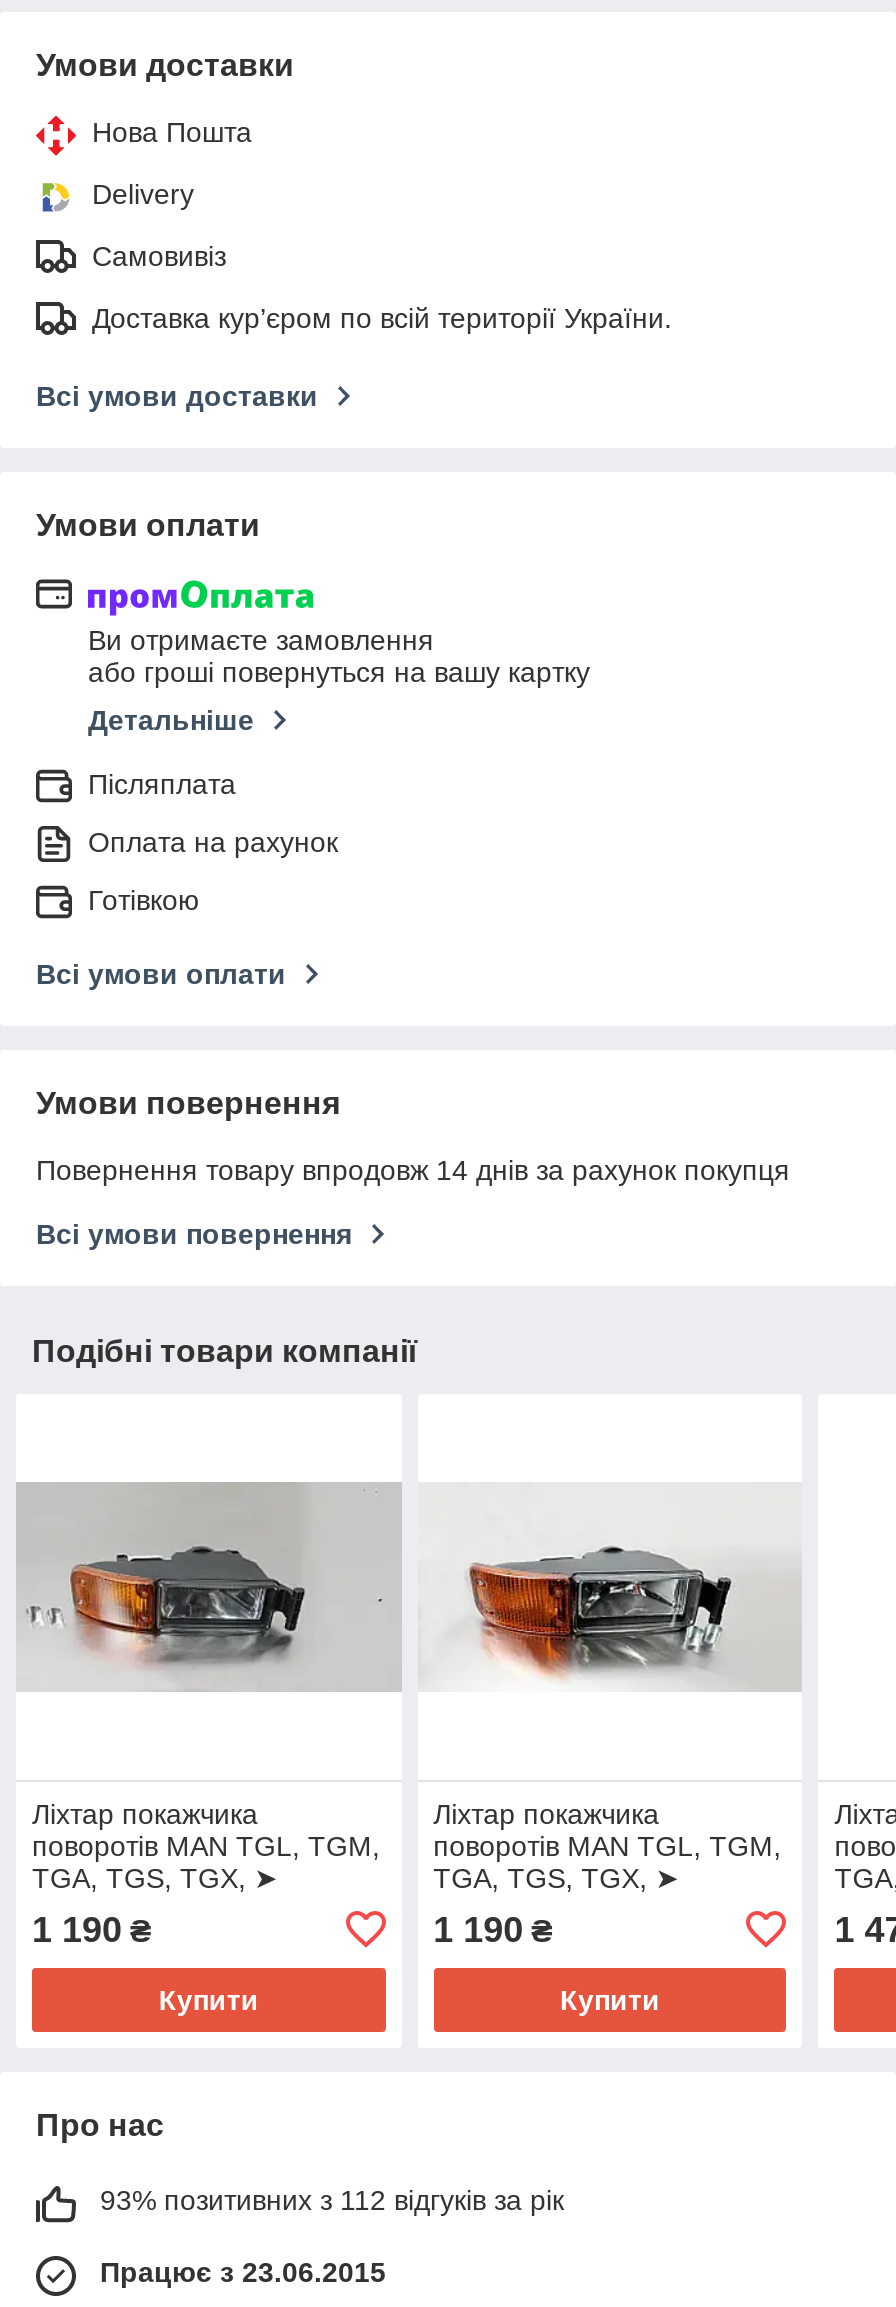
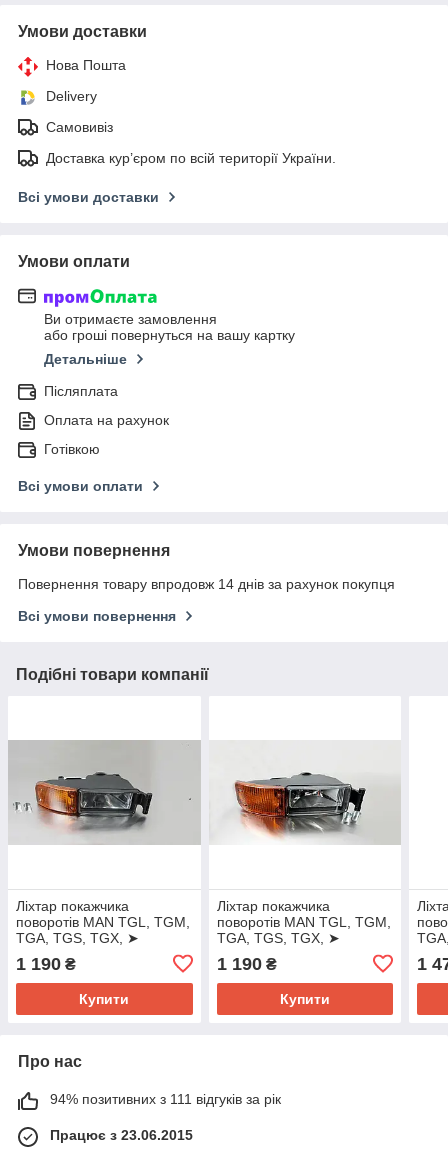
- 93% позитивних з 112 відгуків за рік
+ 94% позитивних з 111 відгуків за рік
